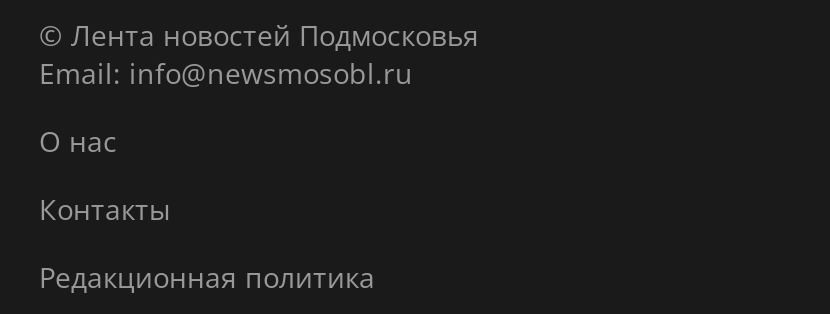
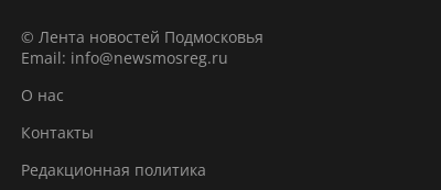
- Email: info@newsmosobl.ru
+ Email: info@newsmosreg.ru
